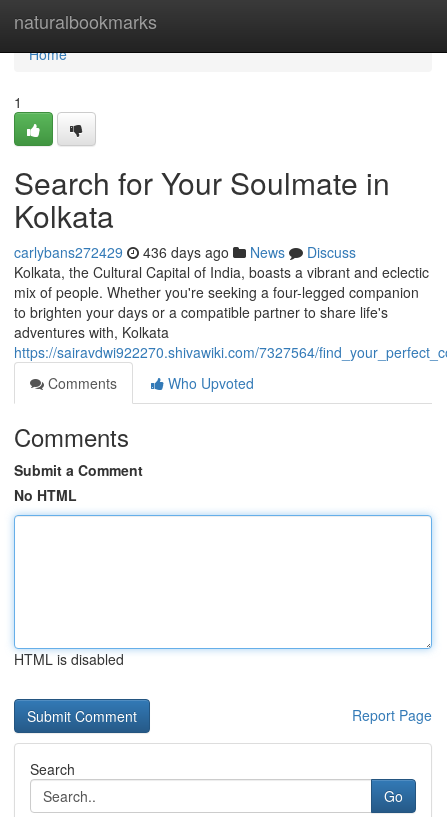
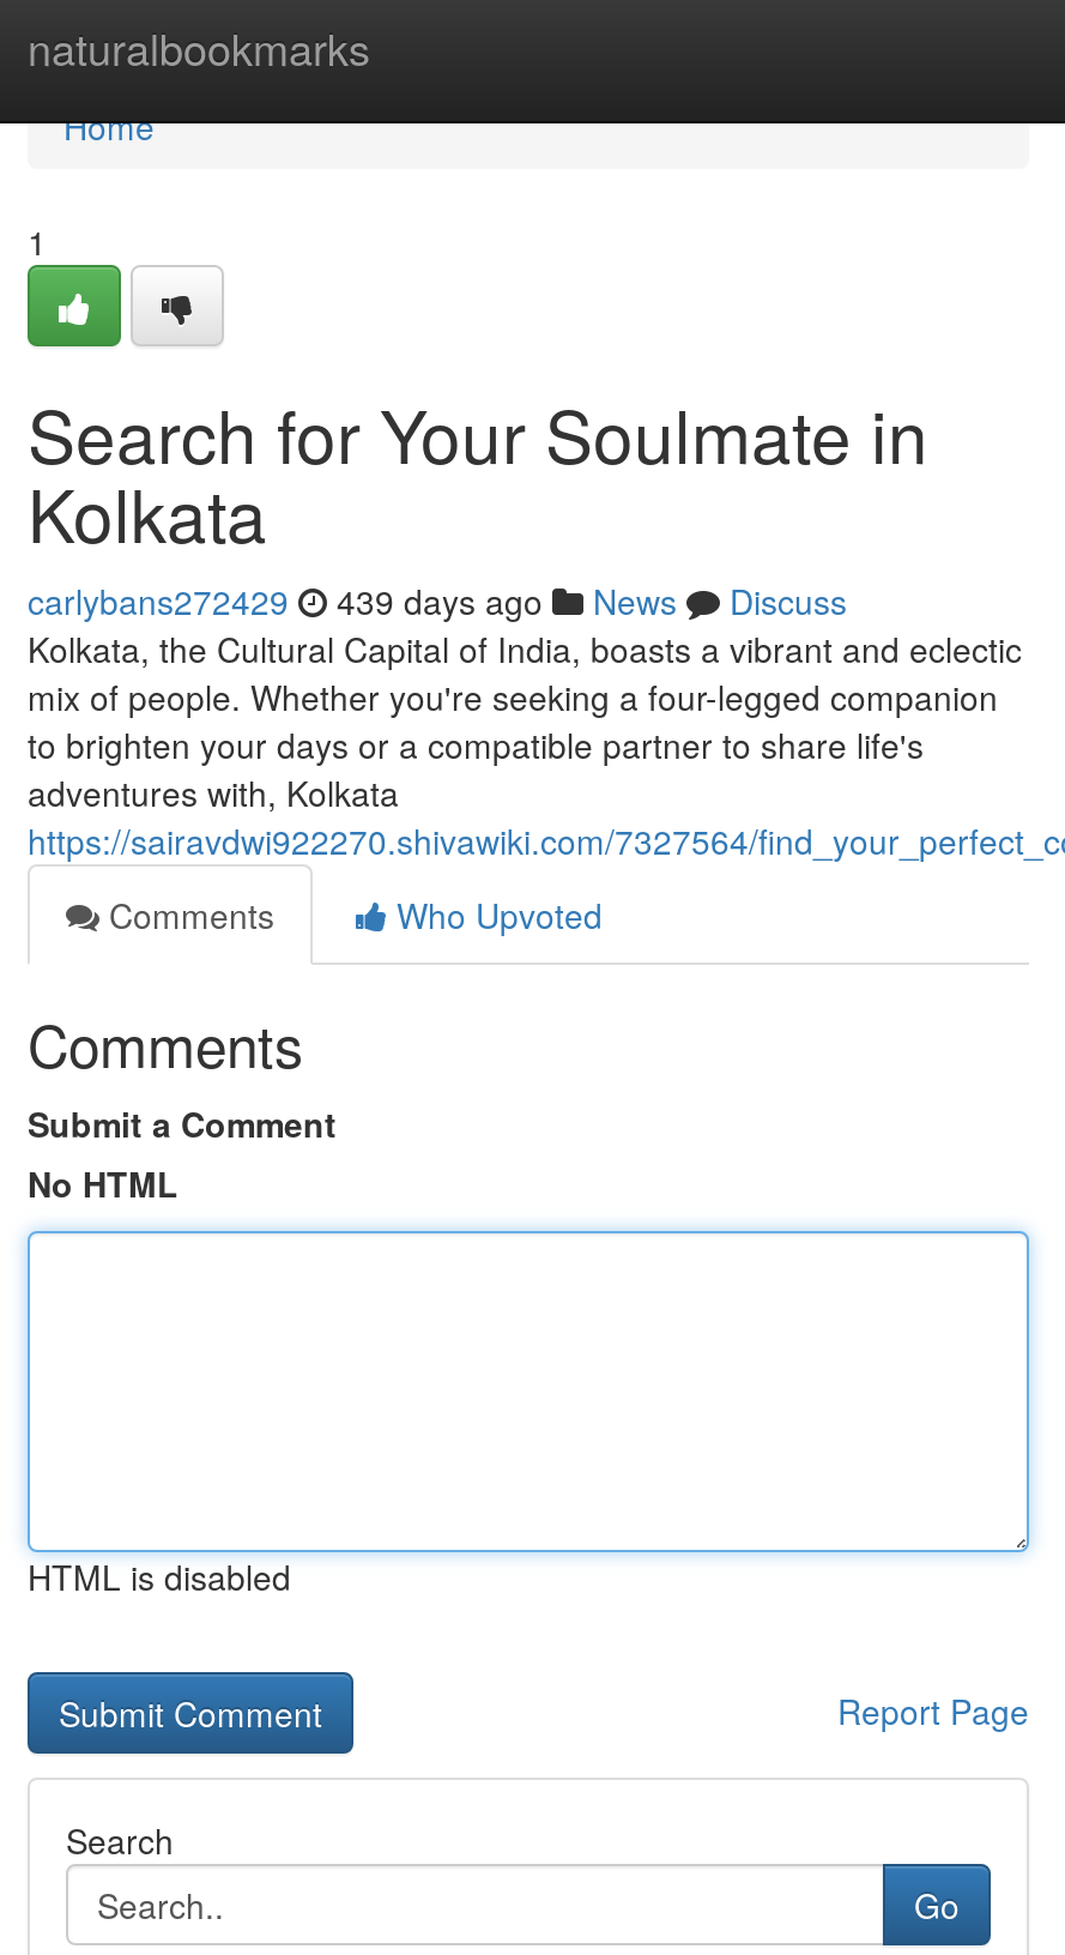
- carlybans272429 436 days ago News Discuss
+ carlybans272429 439 days ago News Discuss
